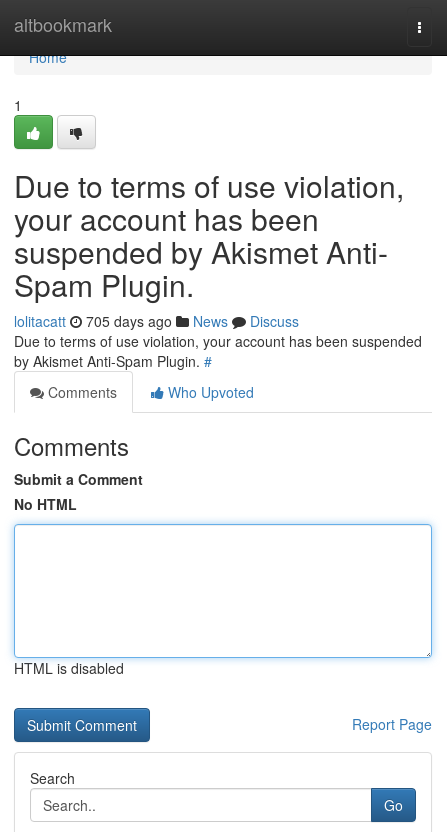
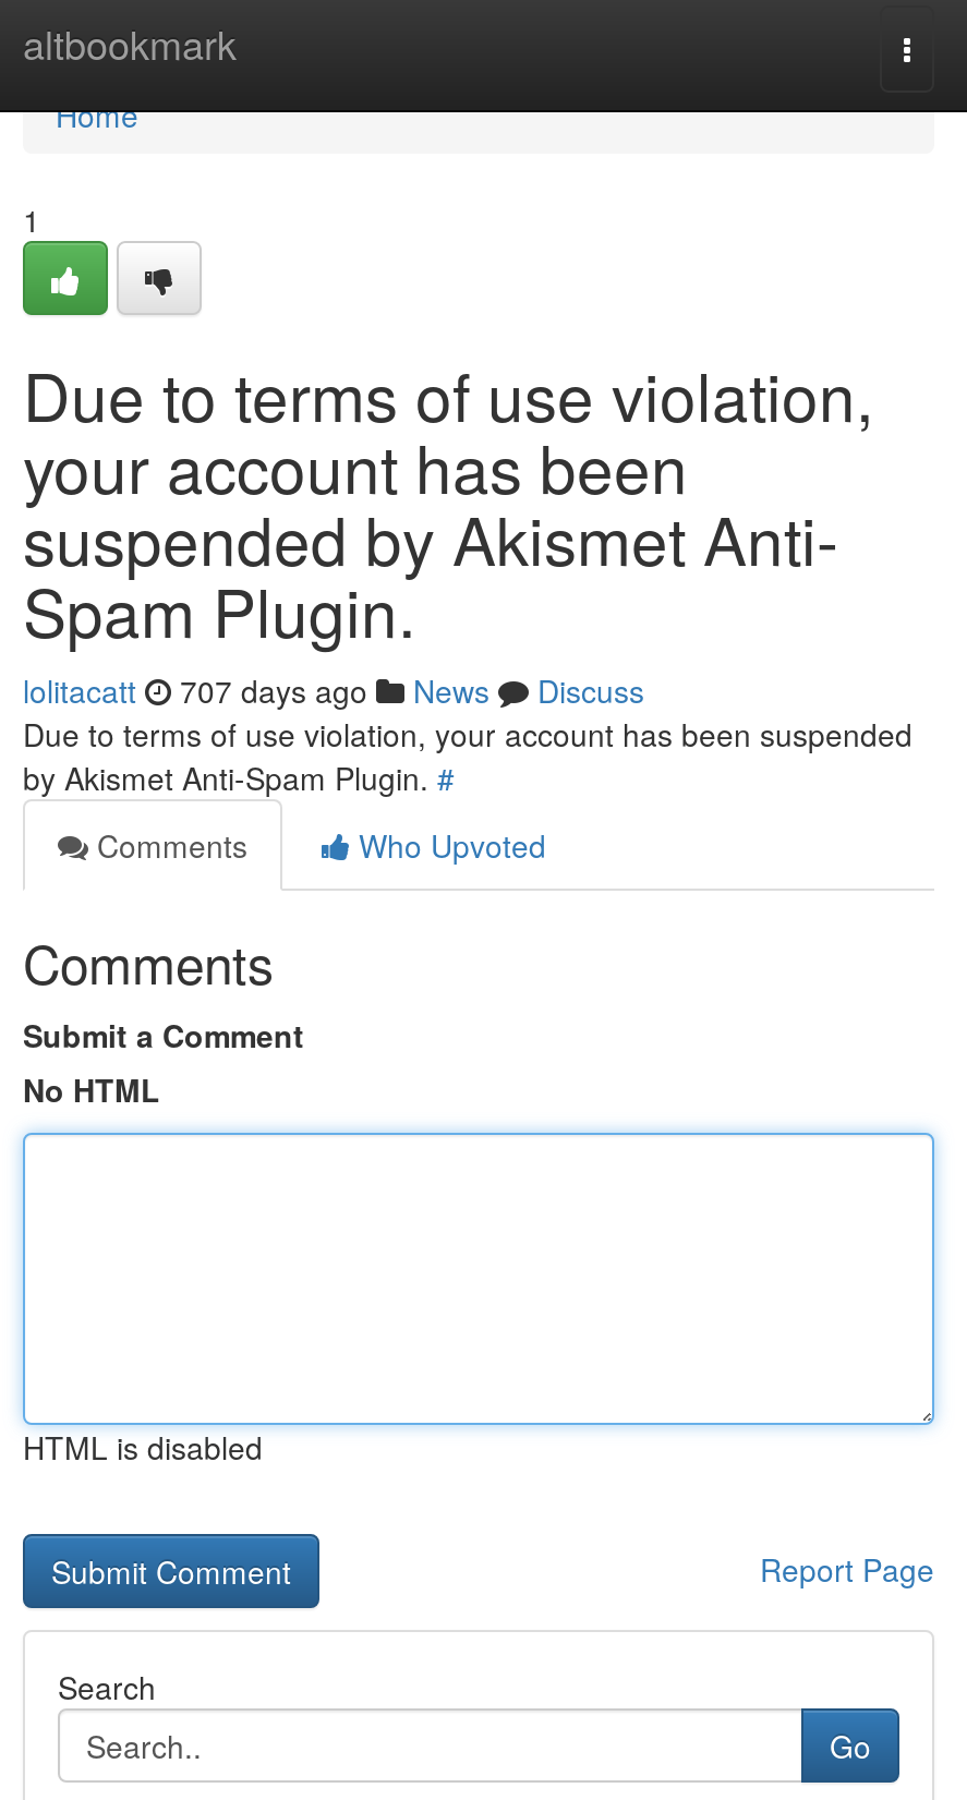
- lolitacatt 705 days ago News Discuss
+ lolitacatt 707 days ago News Discuss
